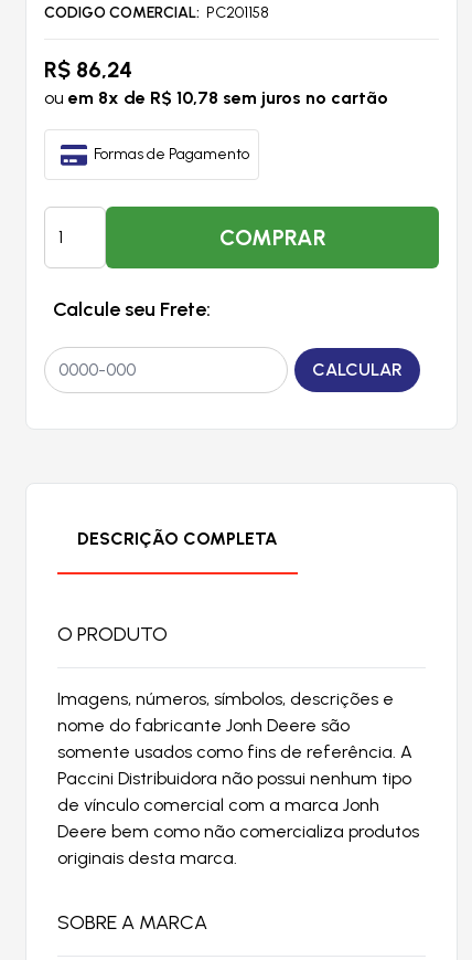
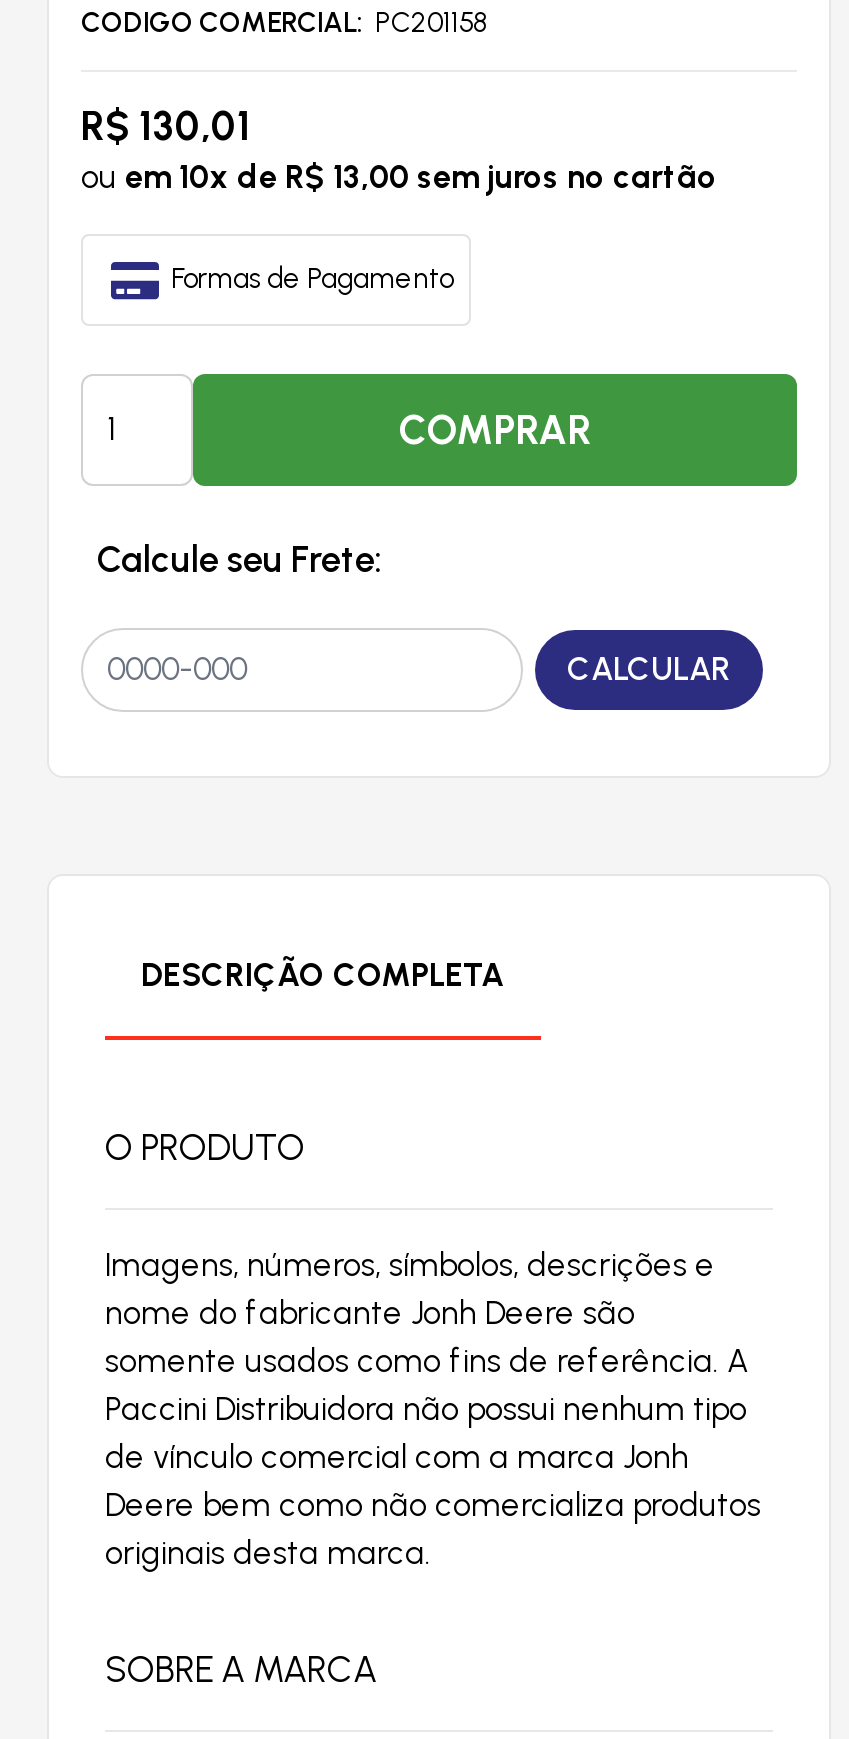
- R$ 86,24
+ R$ 130,01

- ou em 8x de R$ 10,78 sem juros no cartão
+ ou em 10x de R$ 13,00 sem juros no cartão
